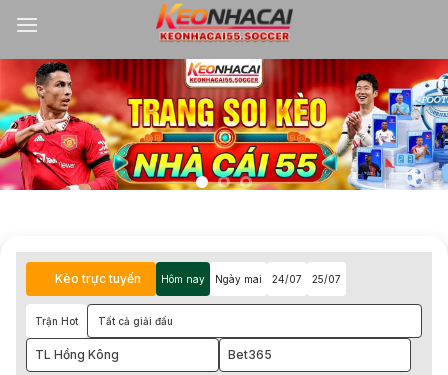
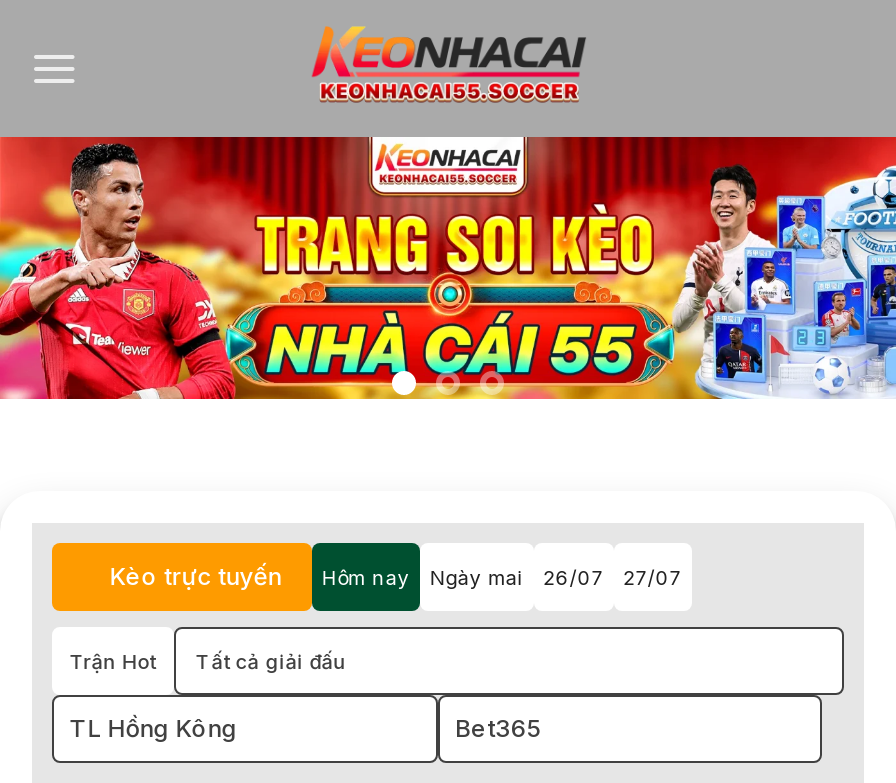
- 24/07
+ 26/07

- 25/07
+ 27/07
